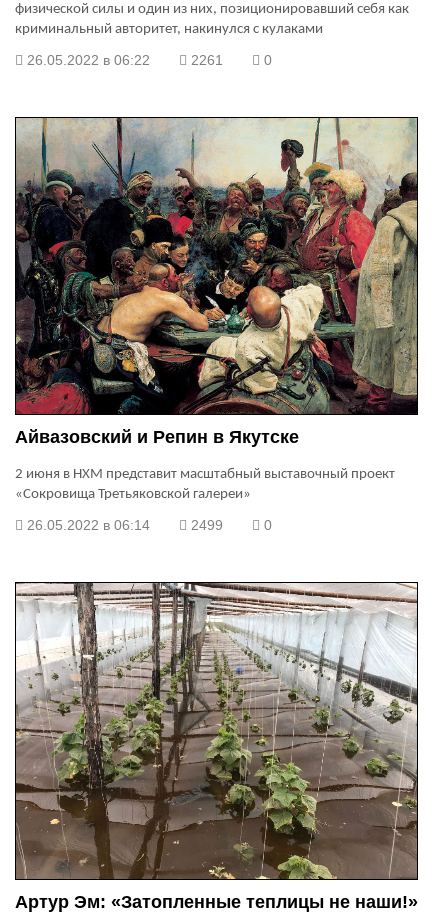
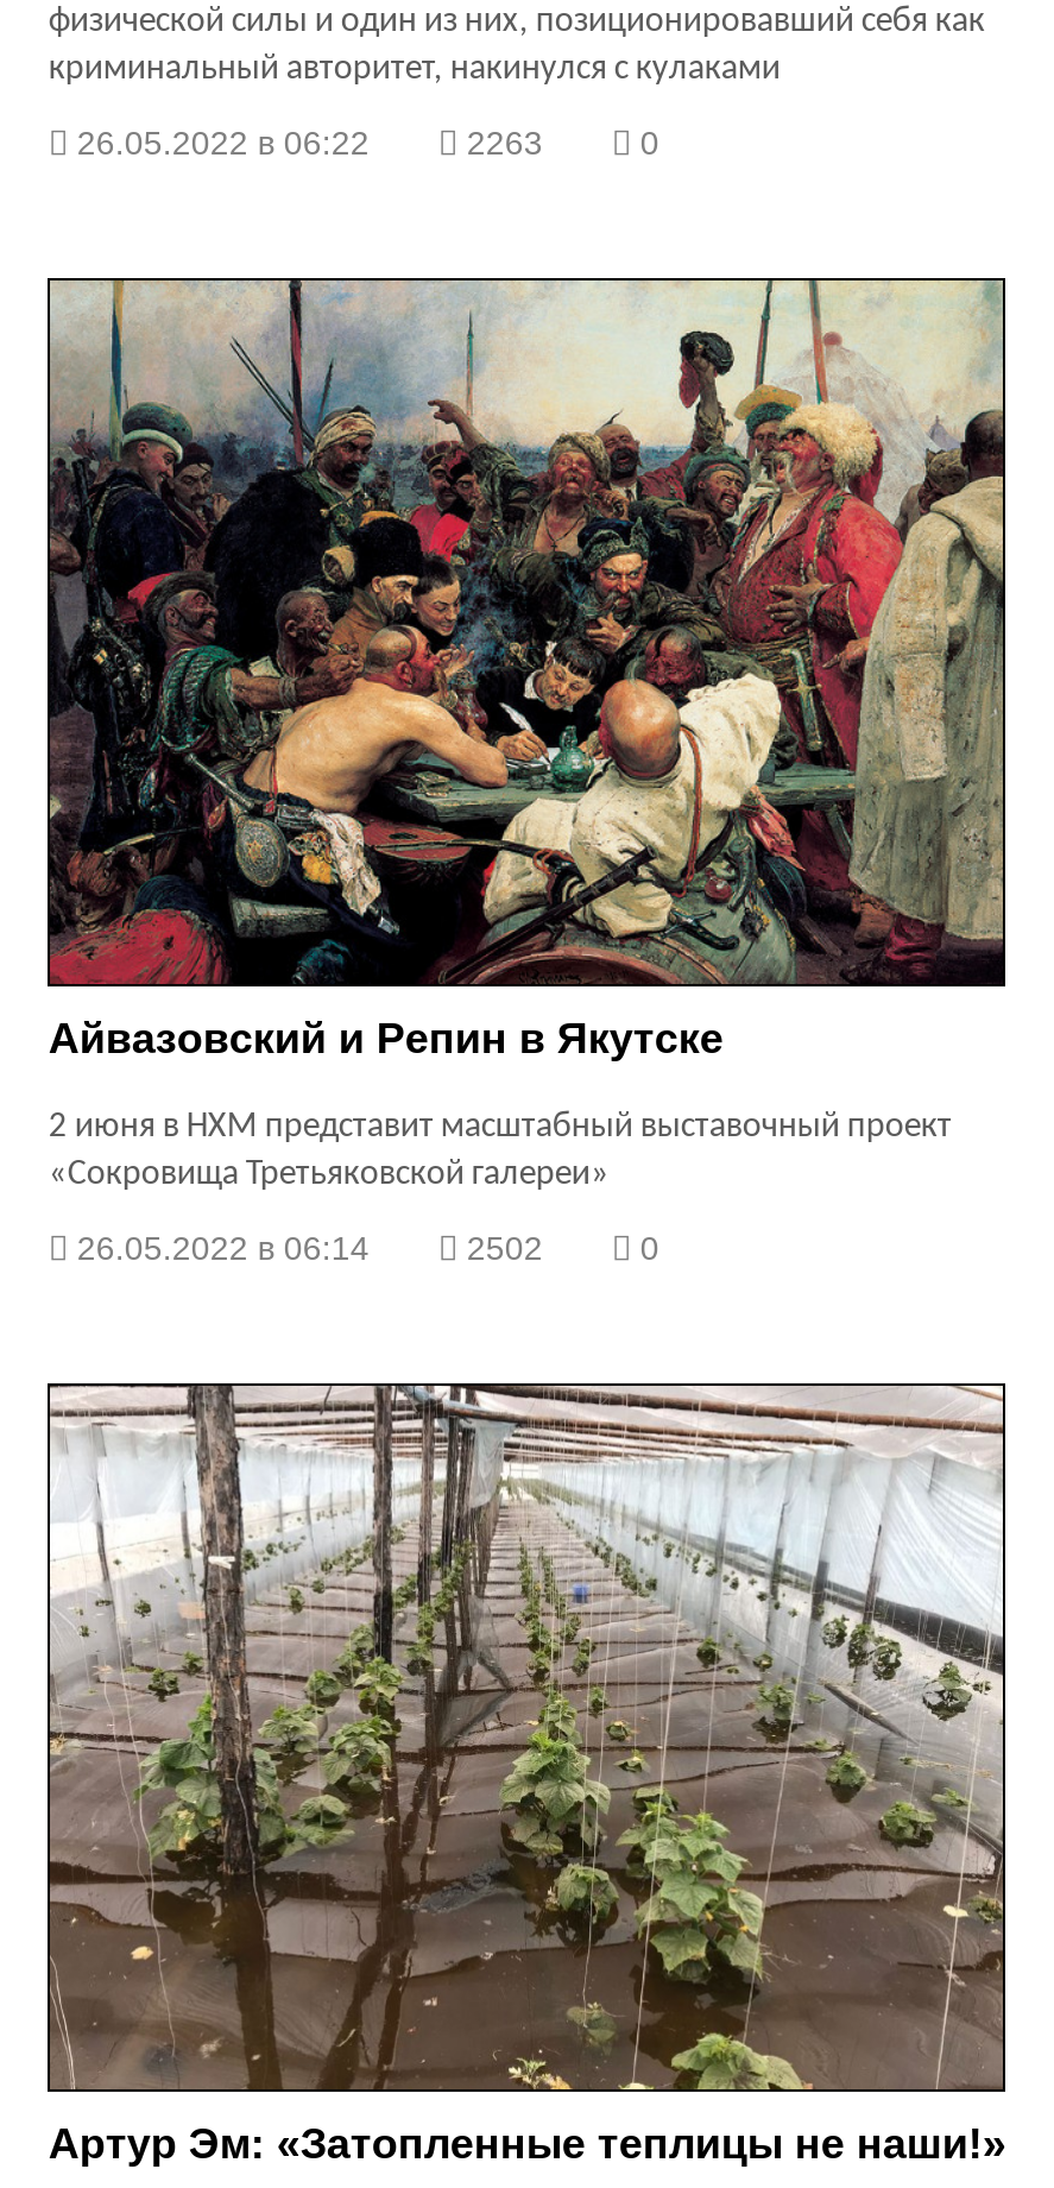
- 2261
+ 2263

- 2499
+ 2502
